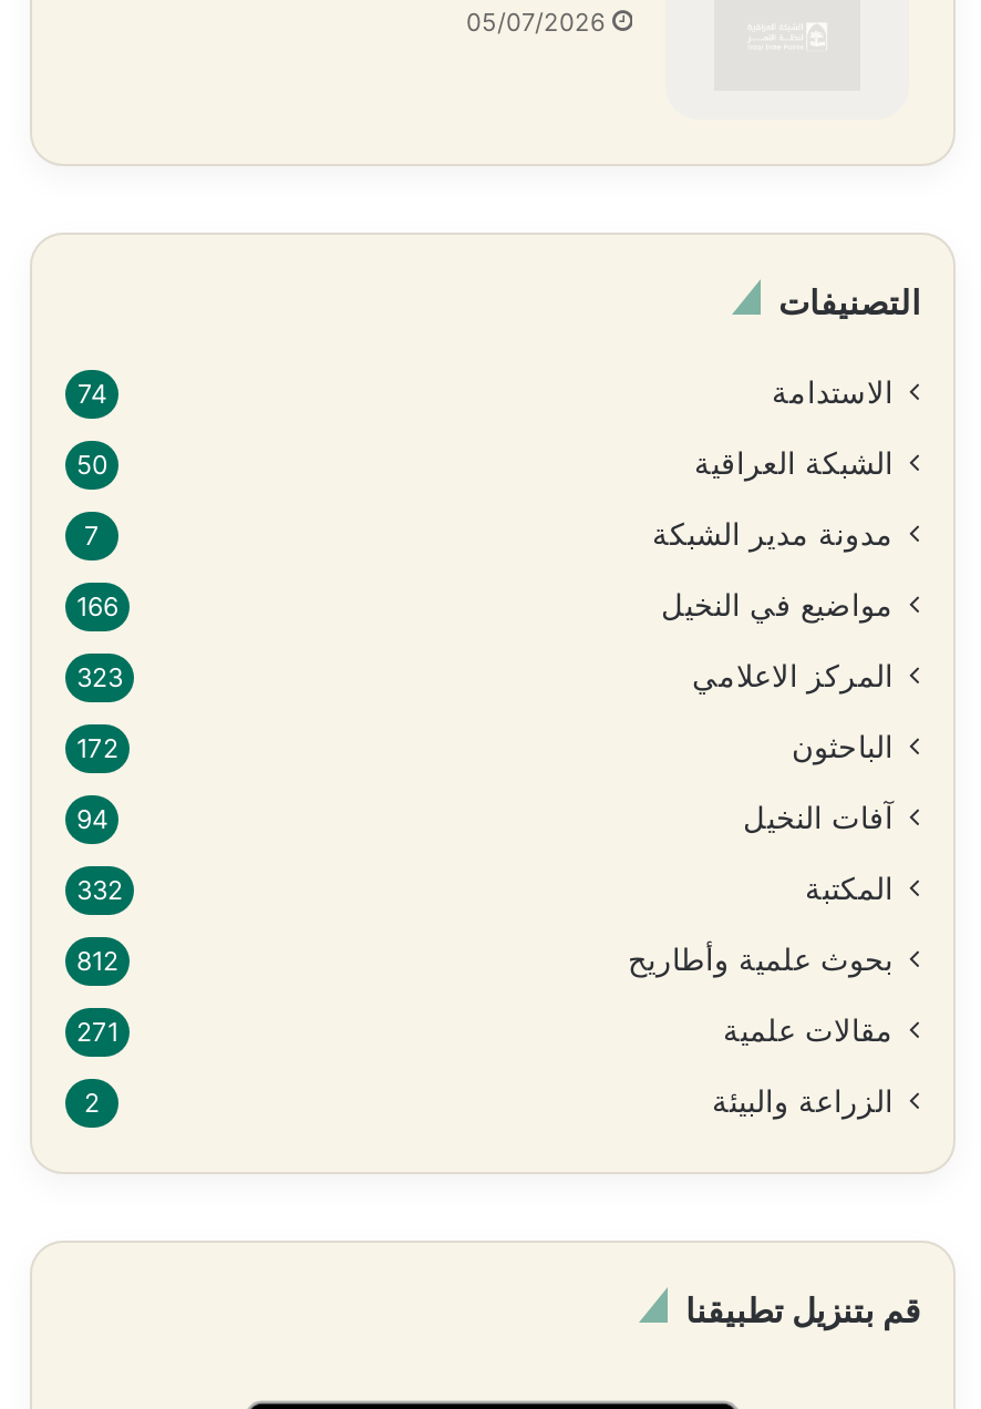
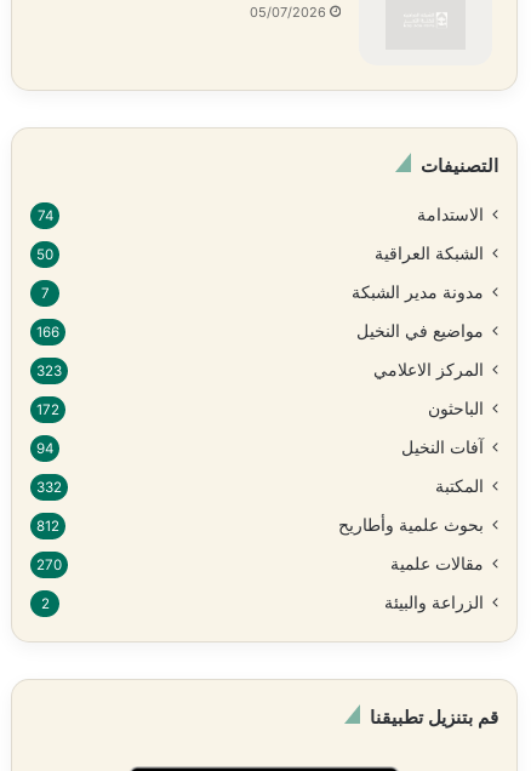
- 271
+ 270
